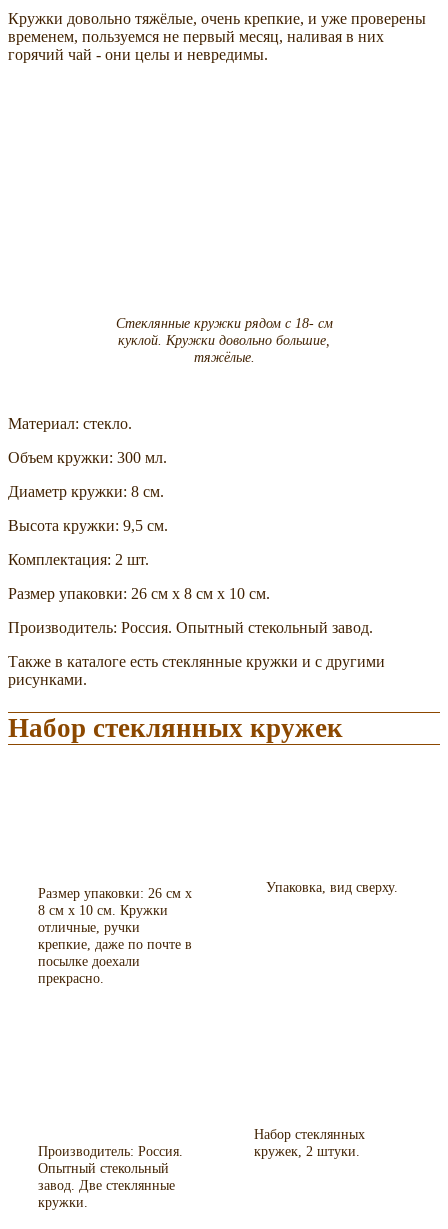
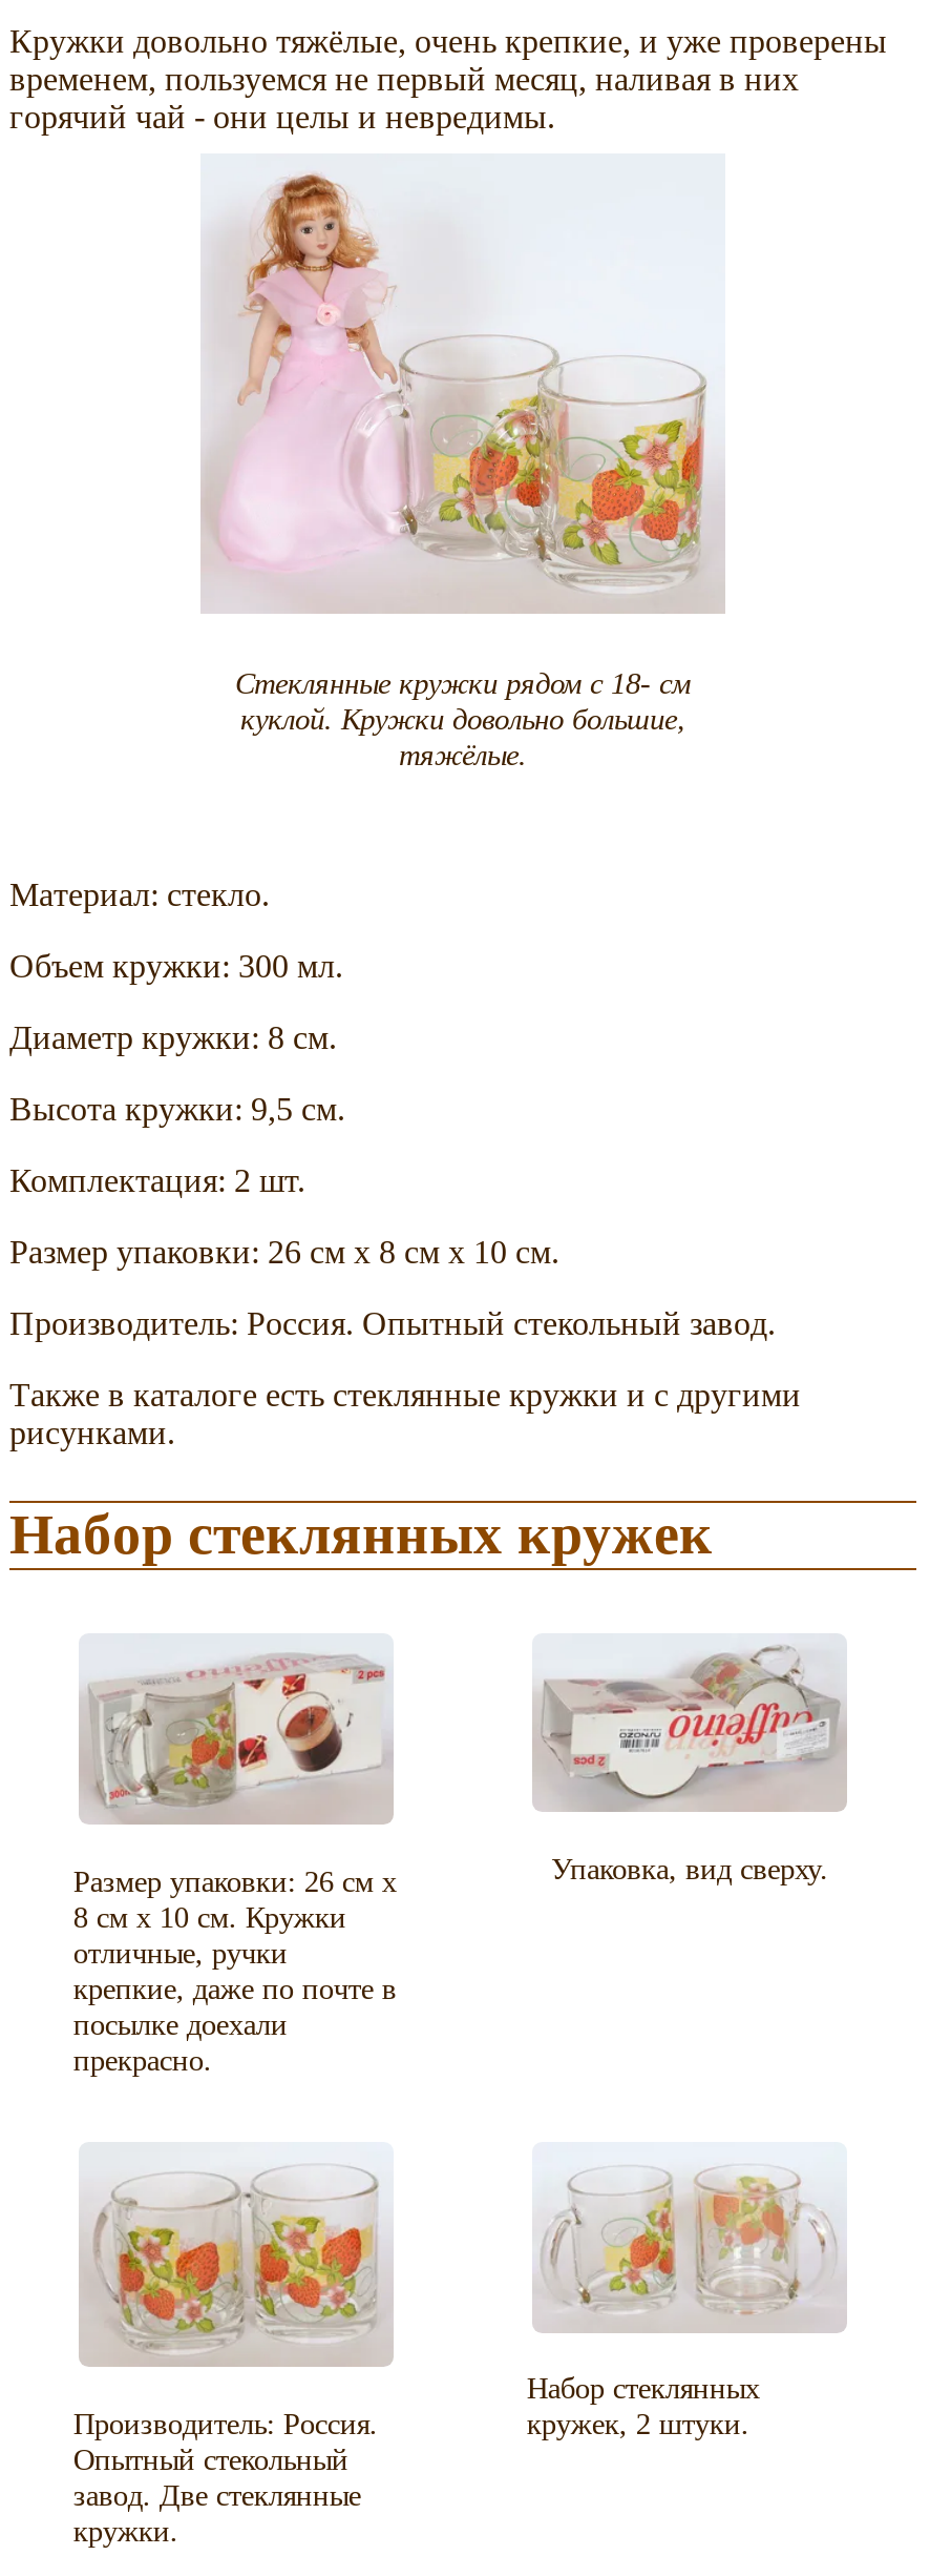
+ [image]

+ [image]

+ [image]

+ [image]

+ [image]
